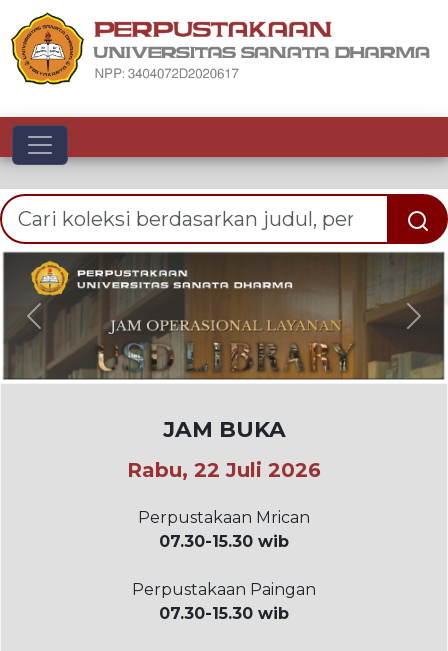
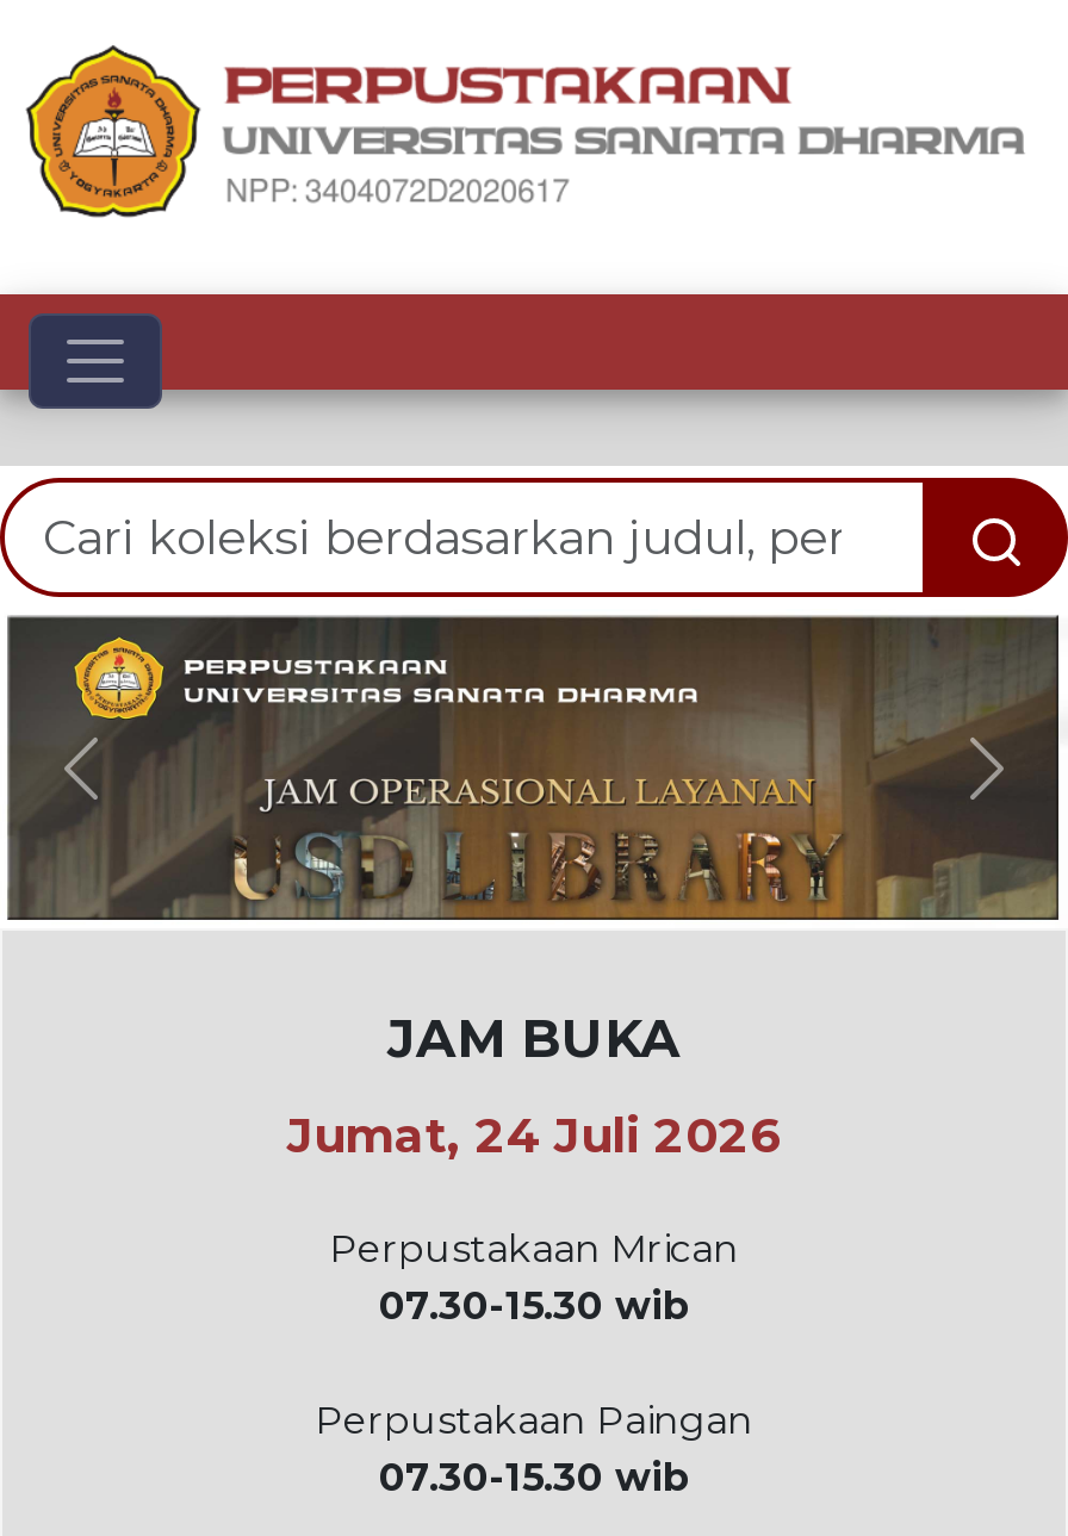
- Rabu, 22 Juli 2026
+ Jumat, 24 Juli 2026
